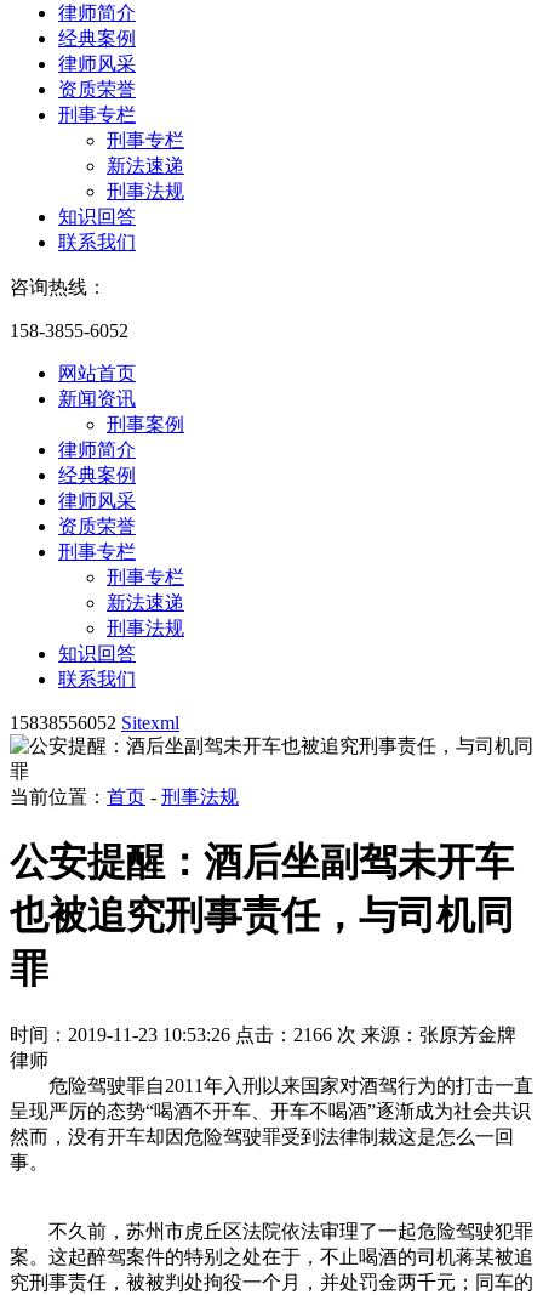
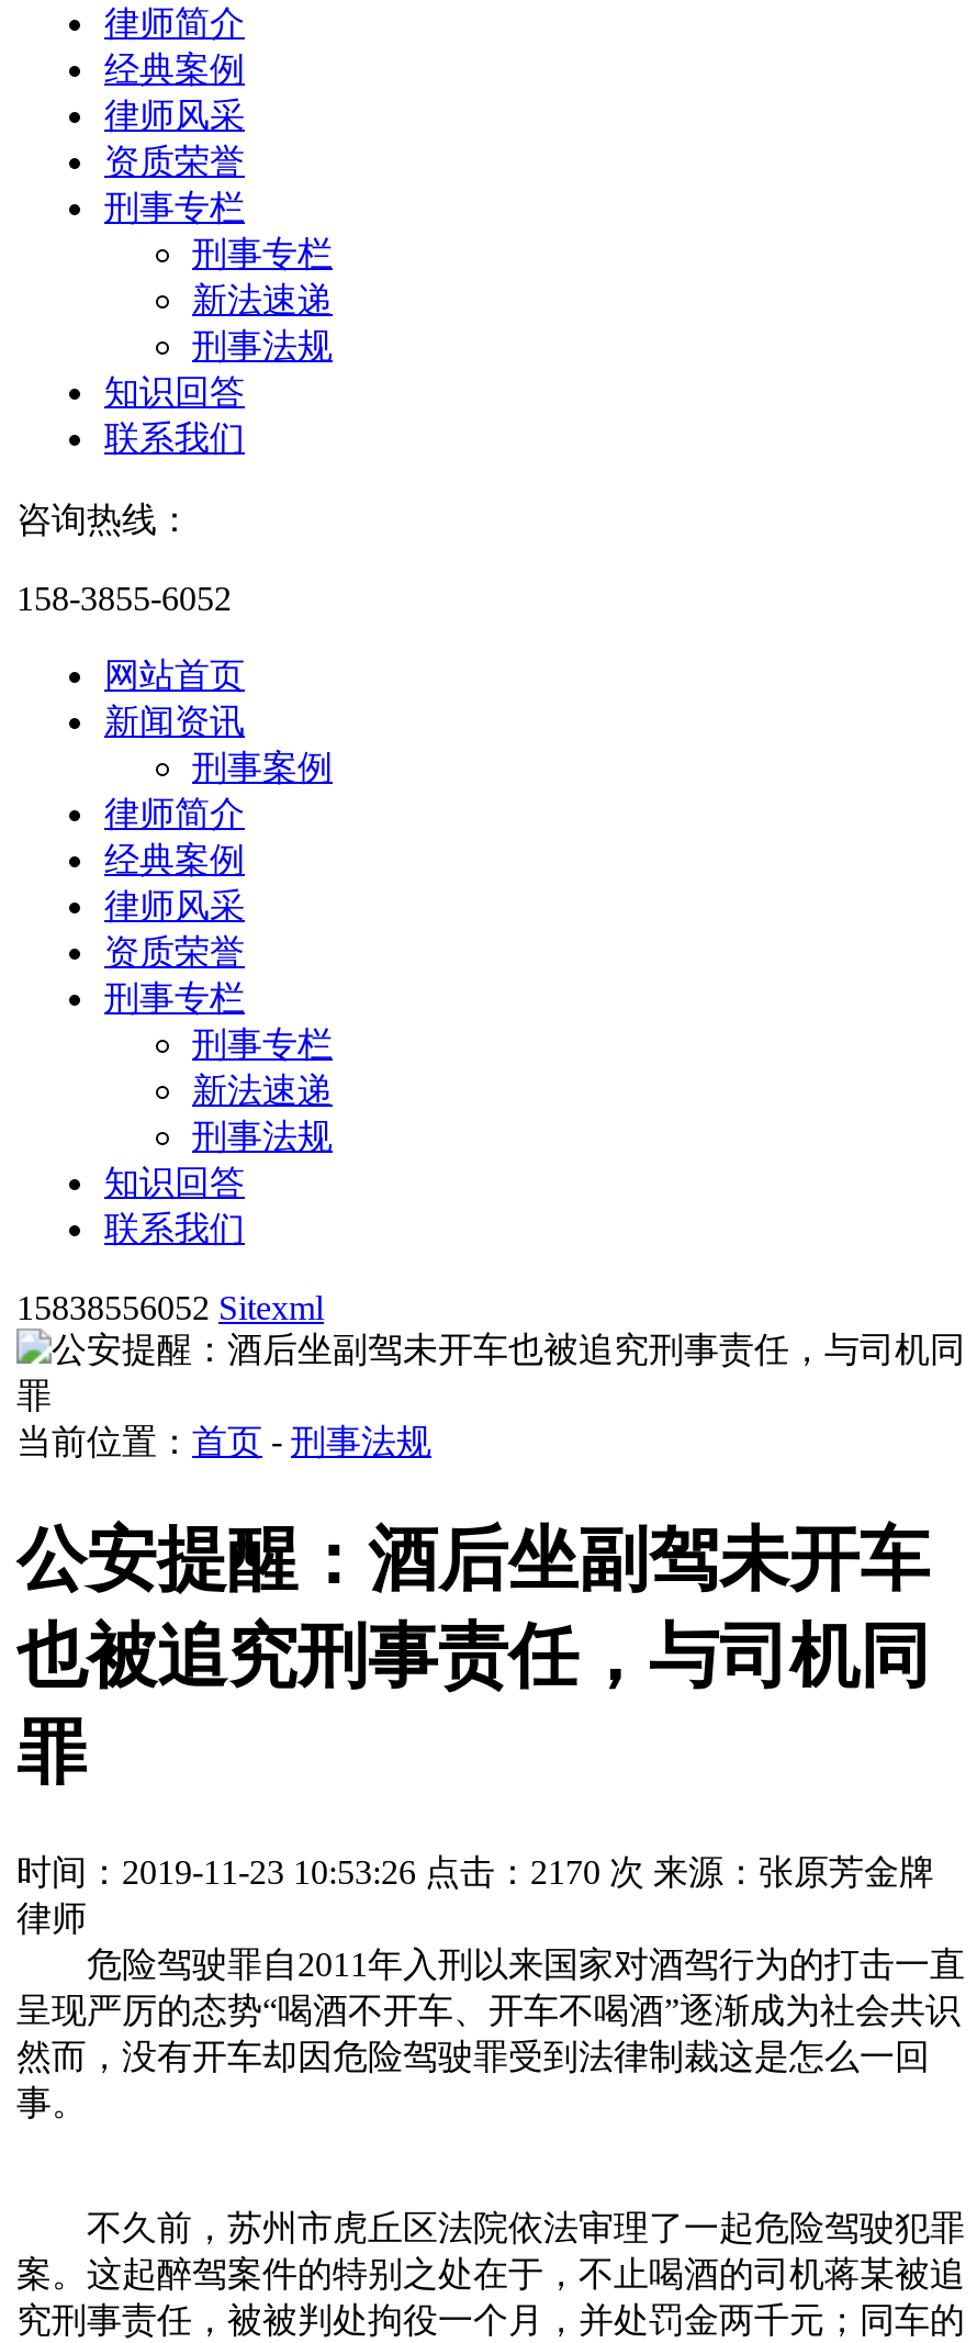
- 时间：2019-11-23 10:53:26 点击：2166 次 来源：张原芳金牌
+ 时间：2019-11-23 10:53:26 点击：2170 次 来源：张原芳金牌
